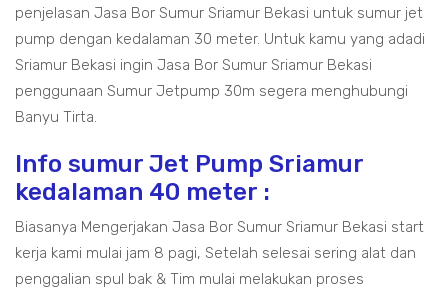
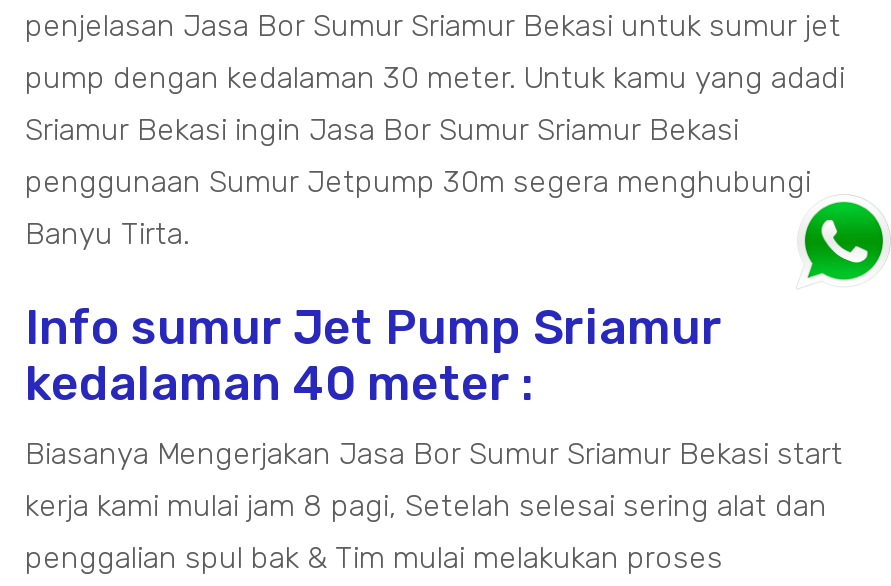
+ [image]
